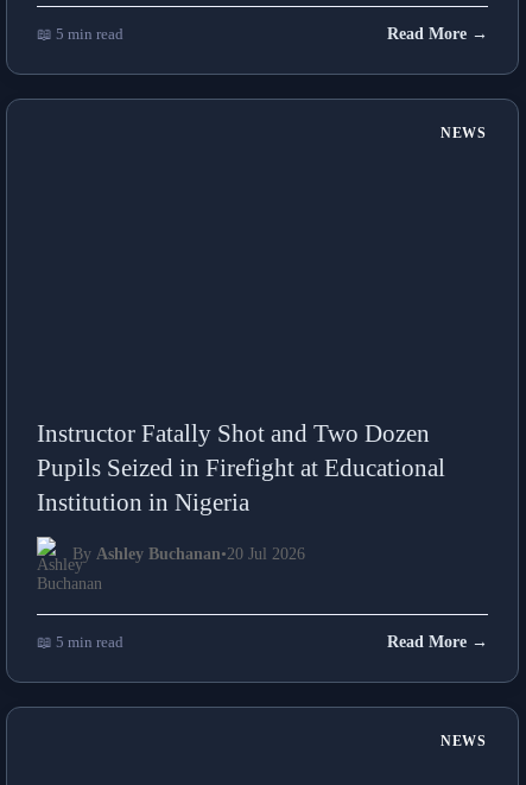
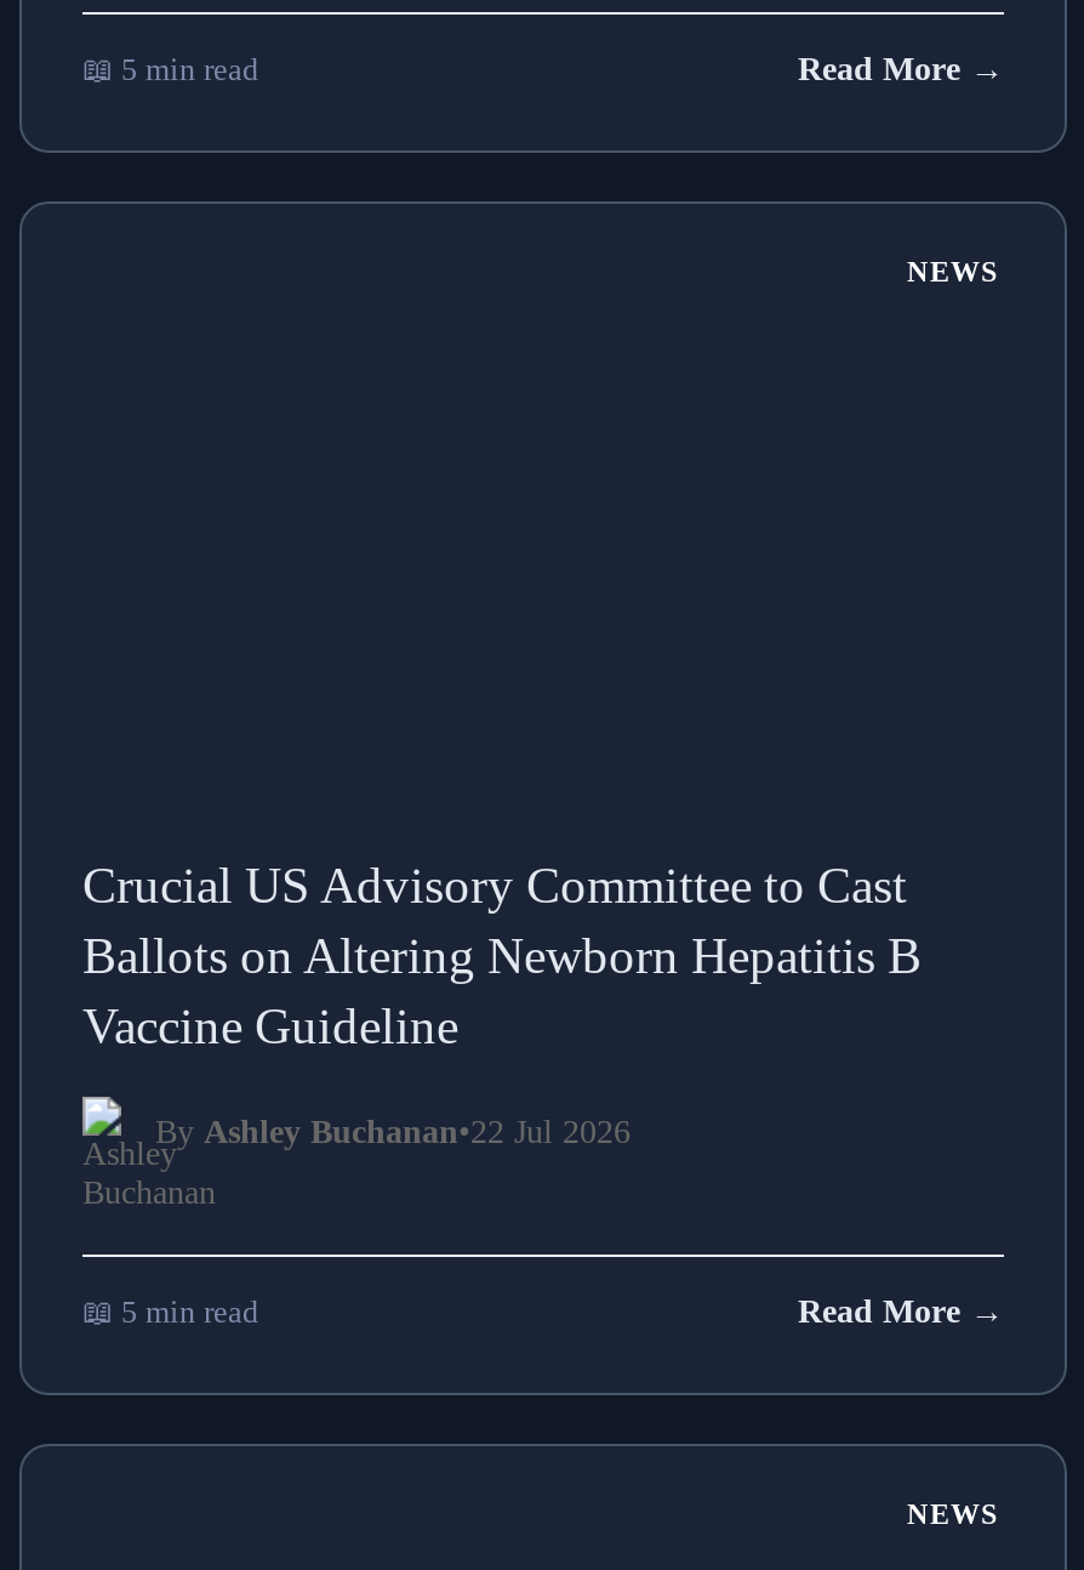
- Instructor Fatally Shot and Two Dozen
- Pupils Seized in Firefight at Educational
- Institution in Nigeria
+ Crucial US Advisory Committee to Cast
+ Ballots on Altering Newborn Hepatitis B
+ Vaccine Guideline

- By Ashley Buchanan•20 Jul 2026
+ By Ashley Buchanan•22 Jul 2026
